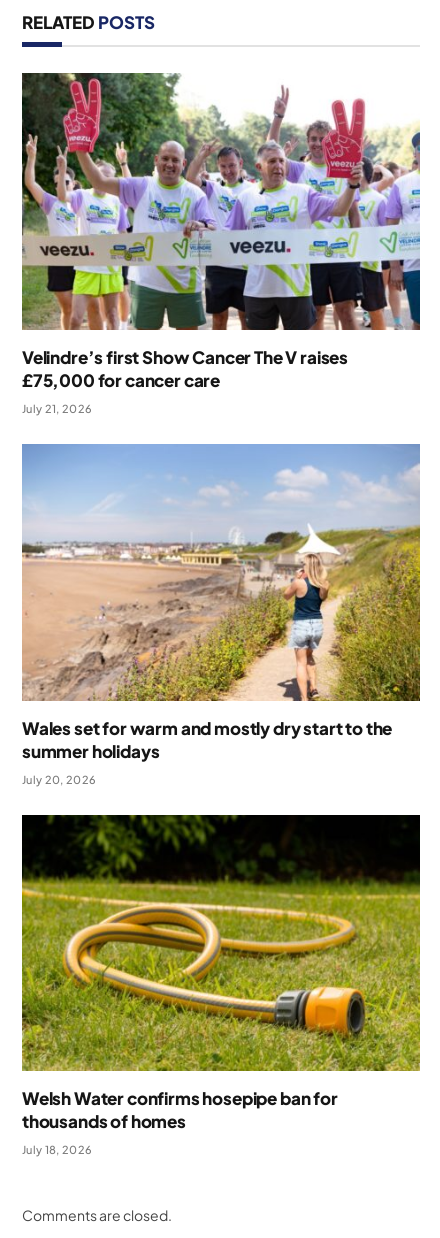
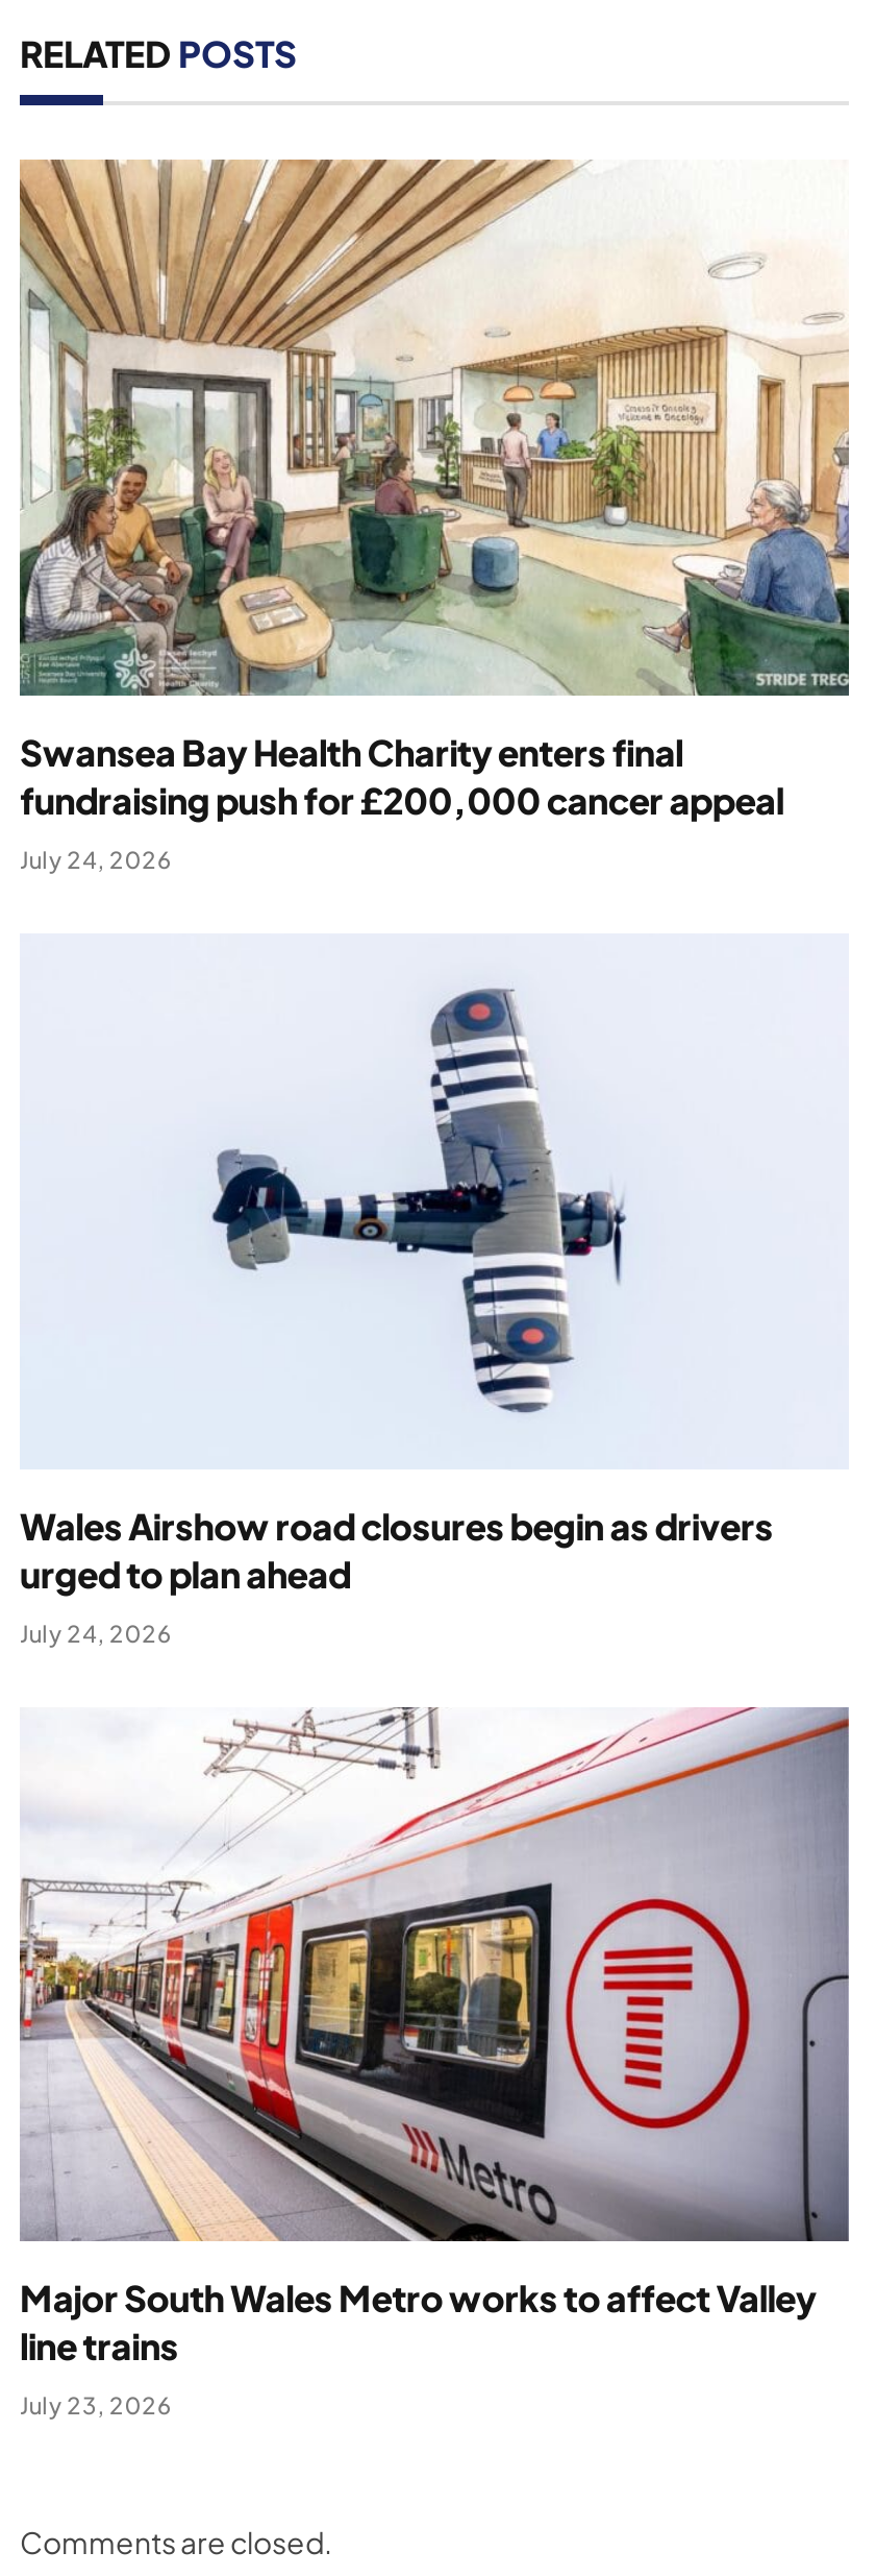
- [image]
- Velindre’s first Show Cancer The V raises
- £75,000 for cancer care
+ [image]
+ Swansea Bay Health Charity enters final
+ fundraising push for £200,000 cancer appeal

- July 21, 2026
+ July 24, 2026

- [image]
- Wales set for warm and mostly dry start to the
- summer holidays
+ [image]
+ Wales Airshow road closures begin as drivers
+ urged to plan ahead

- July 20, 2026
+ July 24, 2026

- [image]
- Welsh Water confirms hosepipe ban for
- thousands of homes
+ [image]
+ Major South Wales Metro works to affect Valley
+ line trains

- July 18, 2026
+ July 23, 2026
